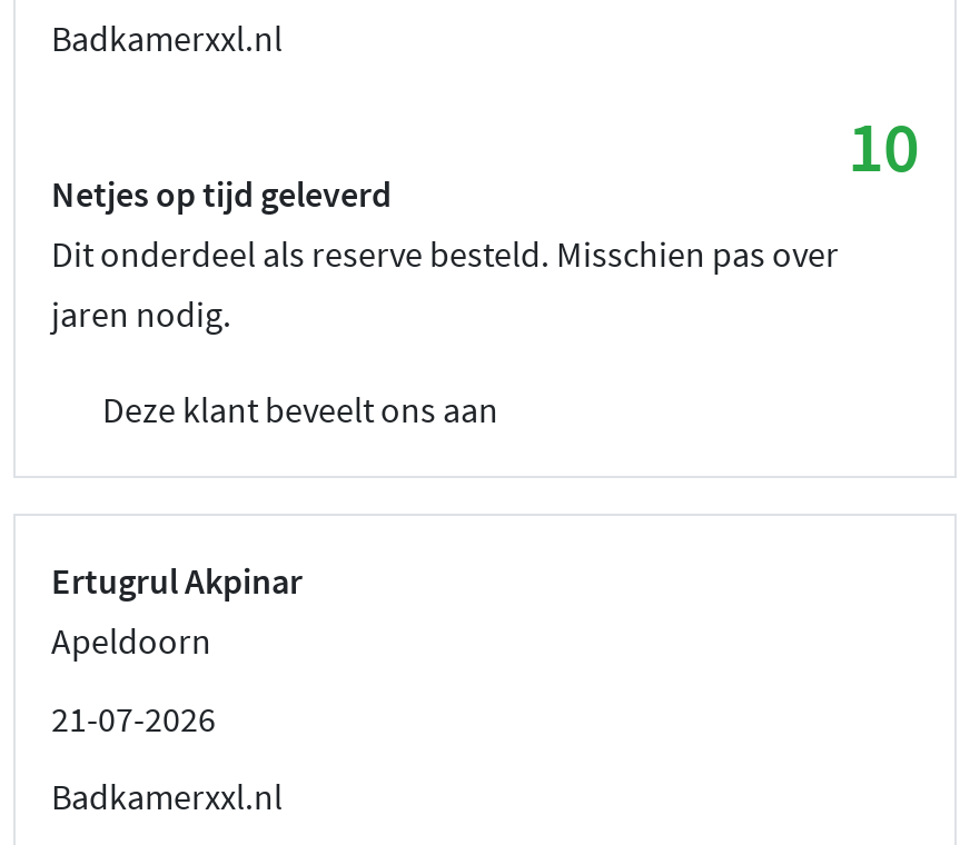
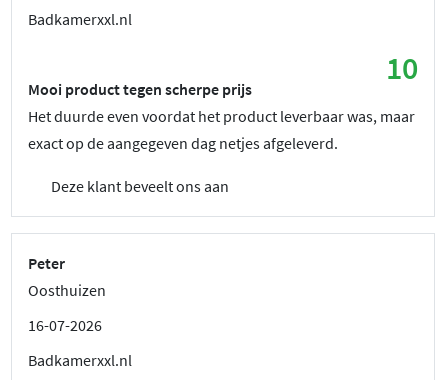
- Netjes op tijd geleverd
- Dit onderdeel als reserve besteld. Misschien pas over
- jaren nodig.
+ Mooi product tegen scherpe prijs
+ Het duurde even voordat het product leverbaar was, maar
+ exact op de aangegeven dag netjes afgeleverd.

- Ertugrul Akpinar
- Apeldoorn
+ Peter
+ Oosthuizen

- 21-07-2026
+ 16-07-2026
